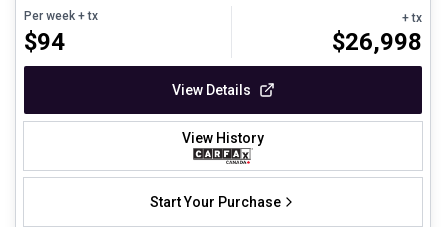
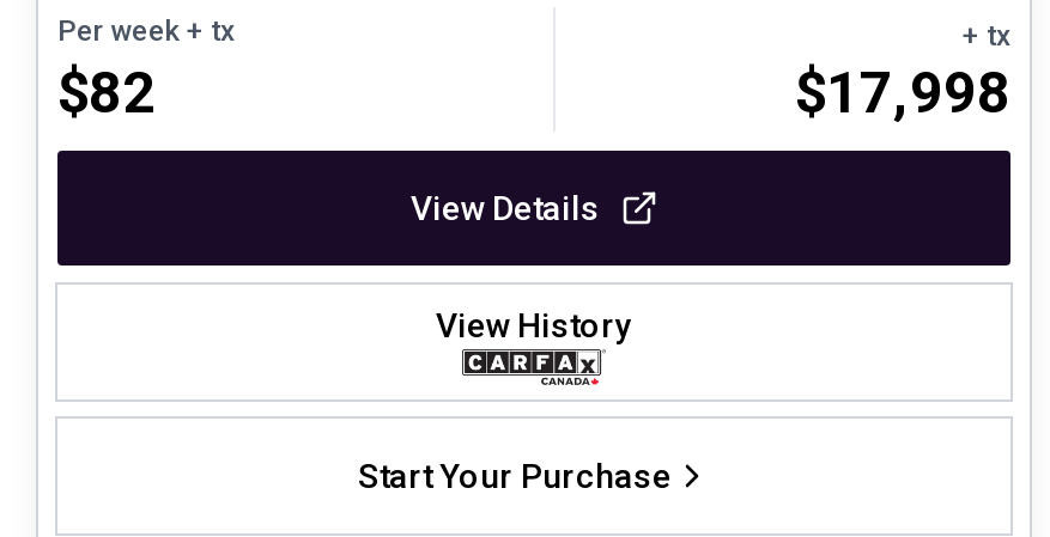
- $94
+ $82

- $26,998
+ $17,998
